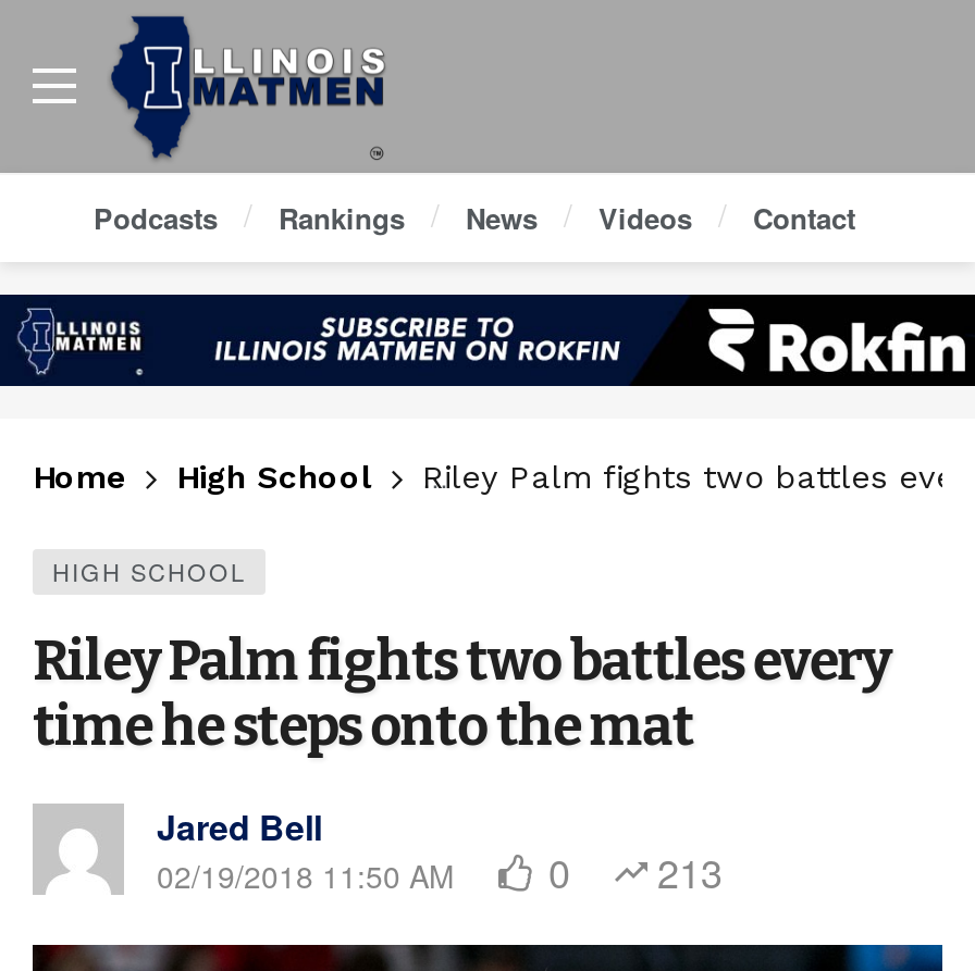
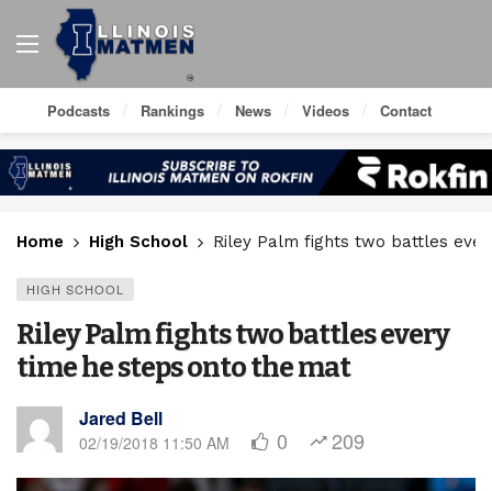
- 0 213
+ 0 209
